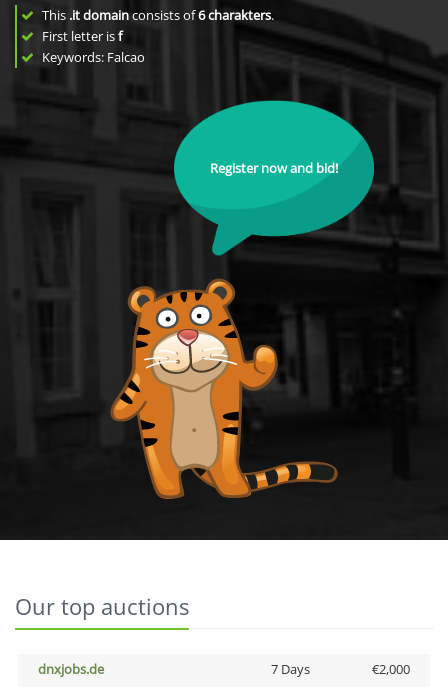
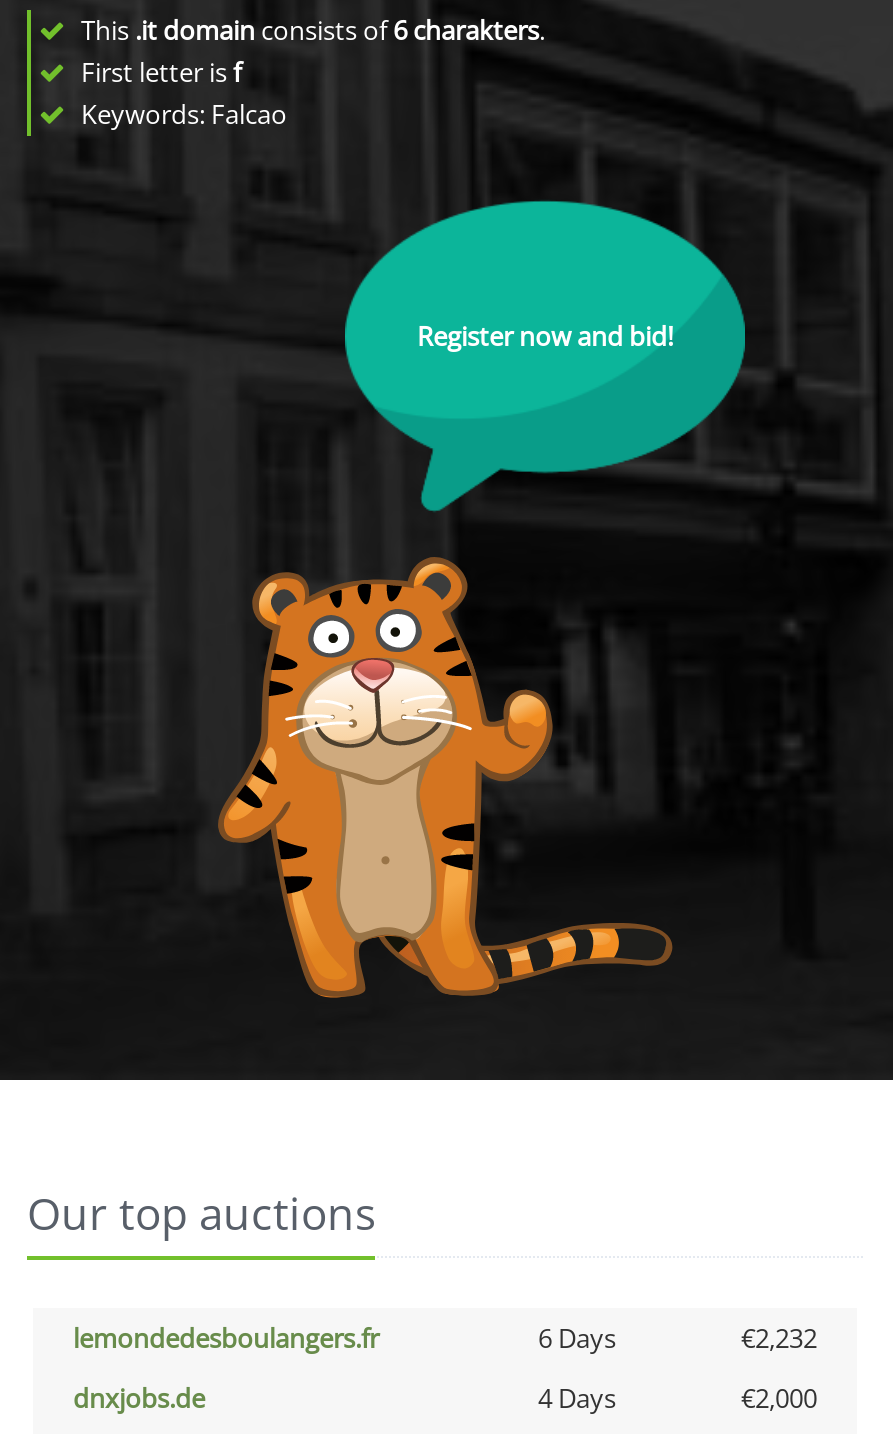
+ lemondedesboulangers.fr
+ 6 Days
+ €2,232

- 7 Days
+ 4 Days
